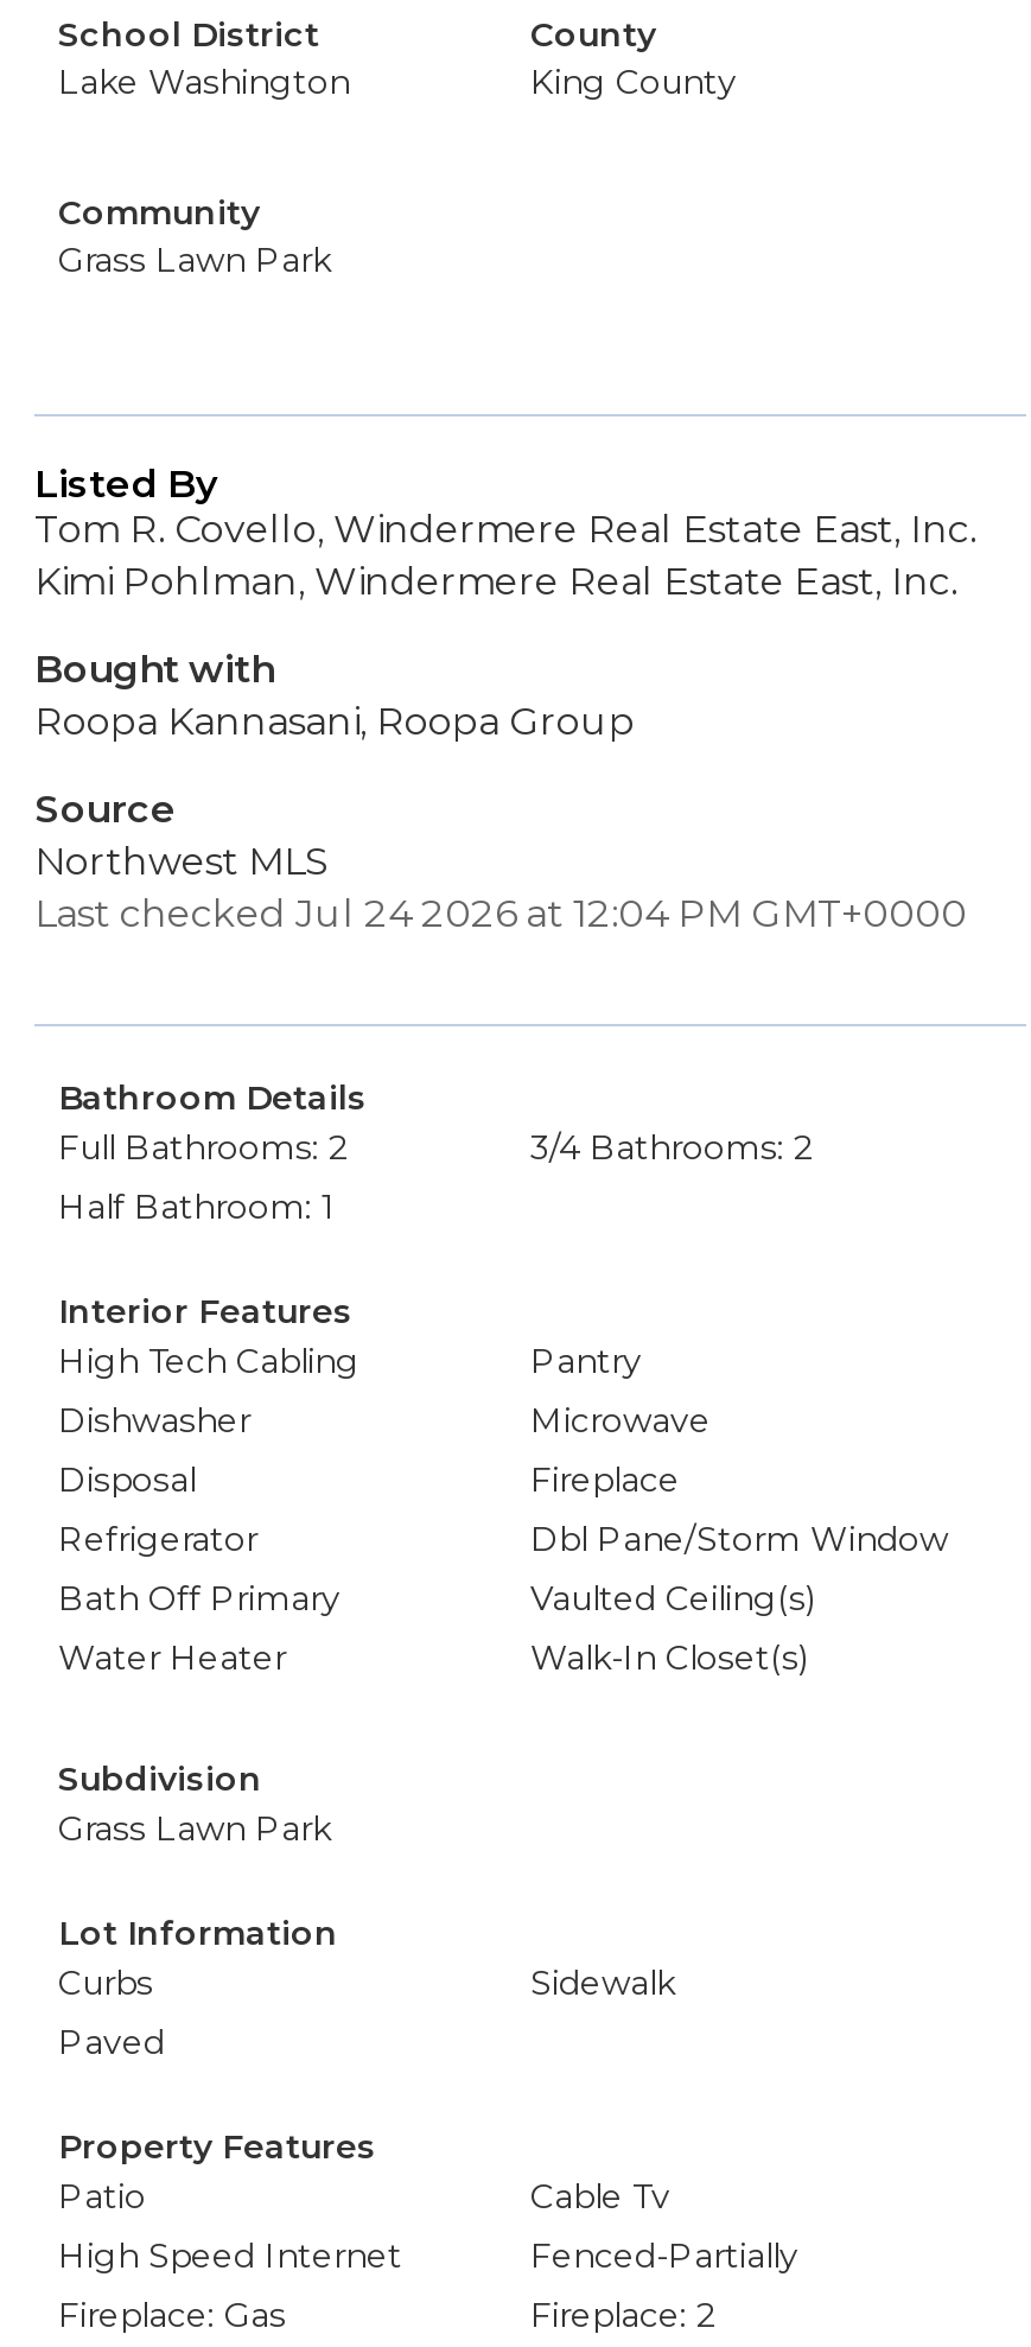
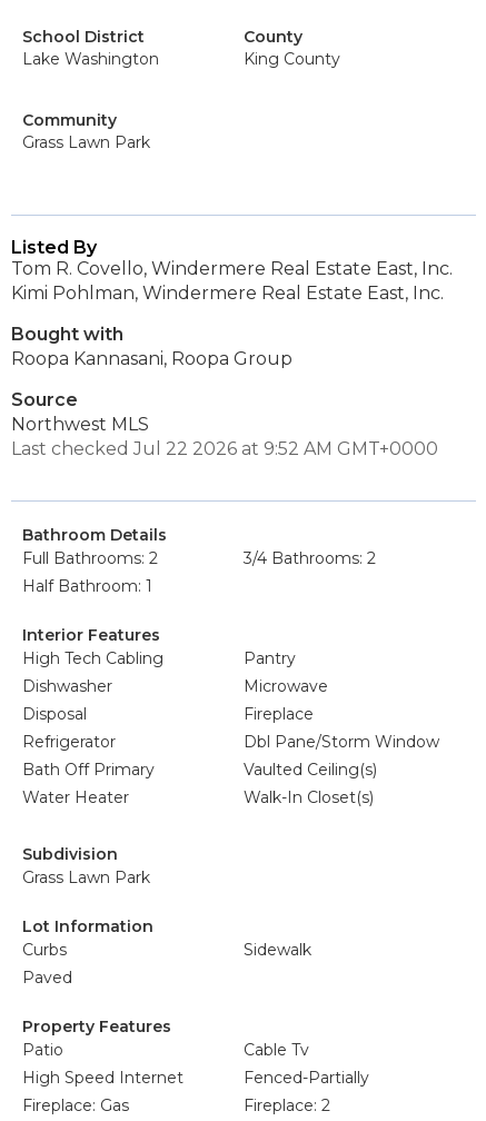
- Last checked Jul 24 2026 at 12:04 PM GMT+0000
+ Last checked Jul 22 2026 at 9:52 AM GMT+0000
